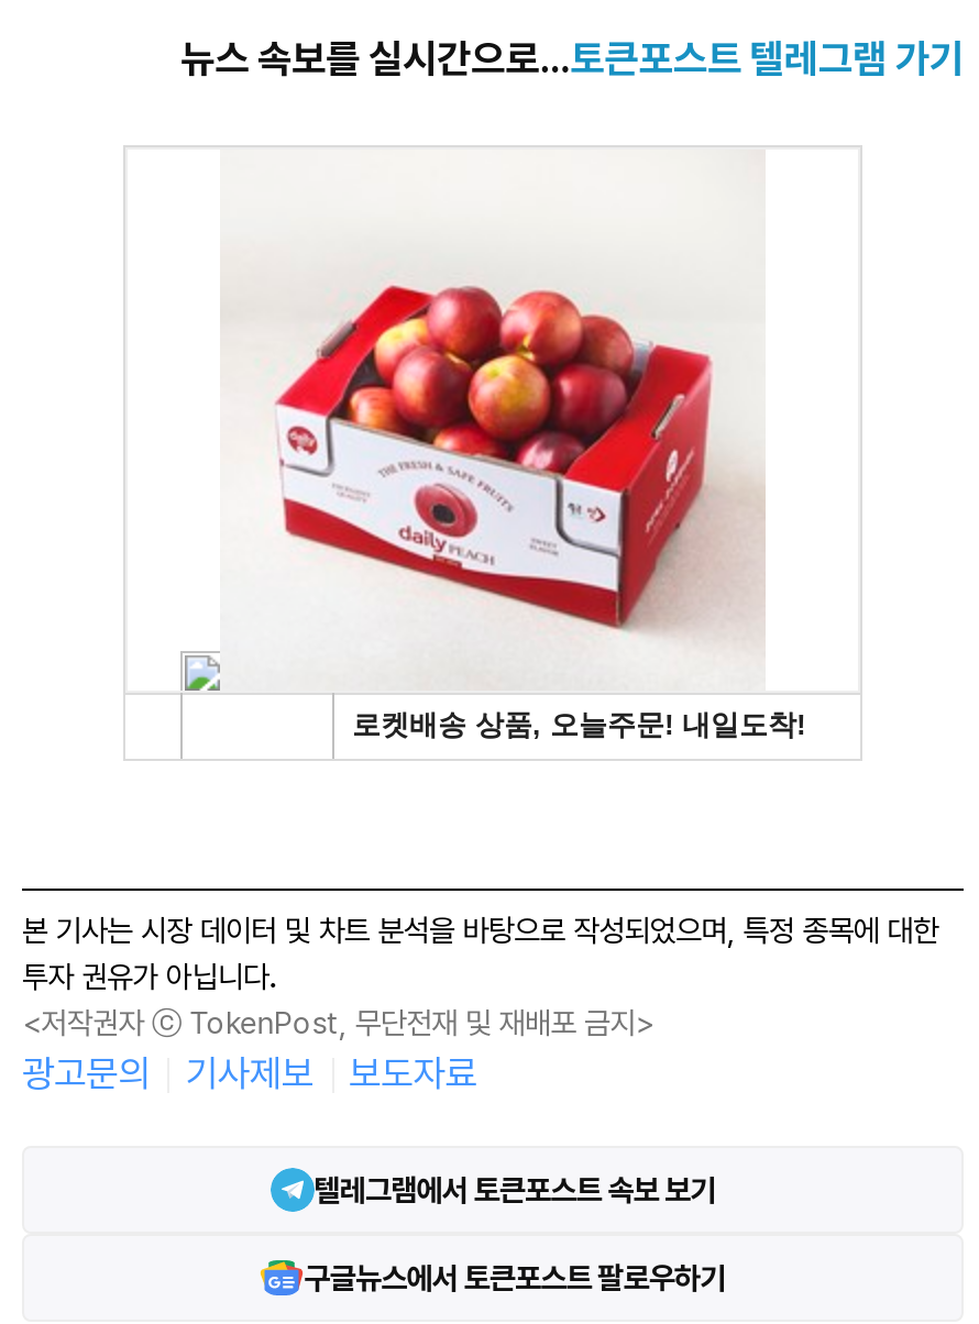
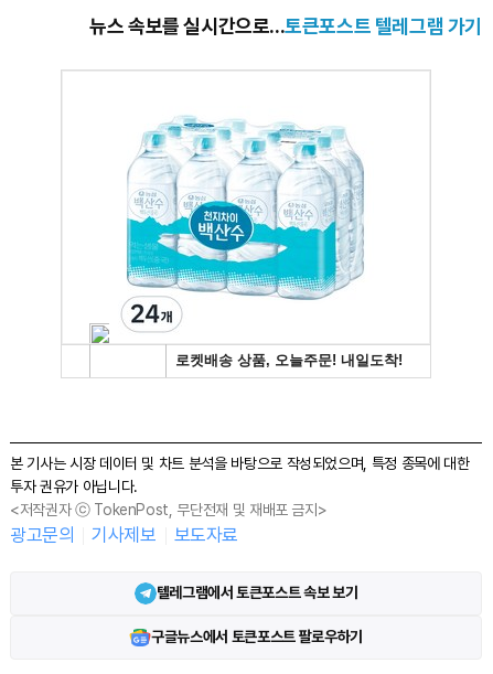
- [image]
+ [image]
